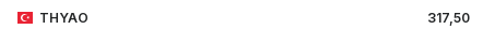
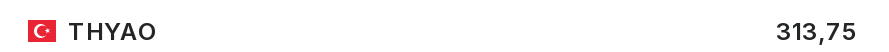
- 317,50
+ 313,75
